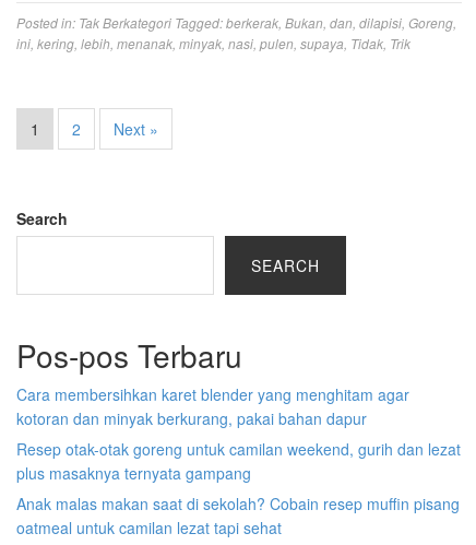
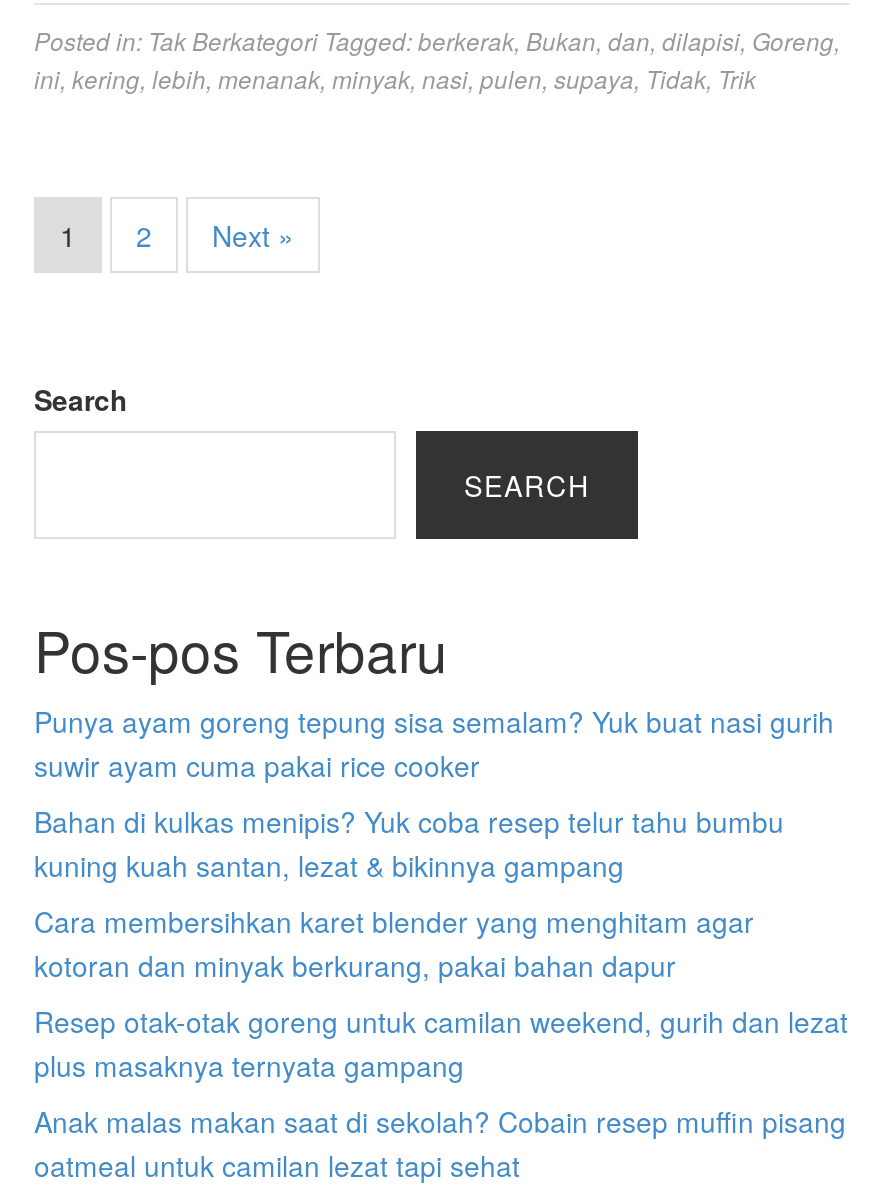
+ Punya ayam goreng tepung sisa semalam? Yuk buat nasi gurih
+ suwir ayam cuma pakai rice cooker
+ Bahan di kulkas menipis? Yuk coba resep telur tahu bumbu
+ kuning kuah santan, lezat & bikinnya gampang
